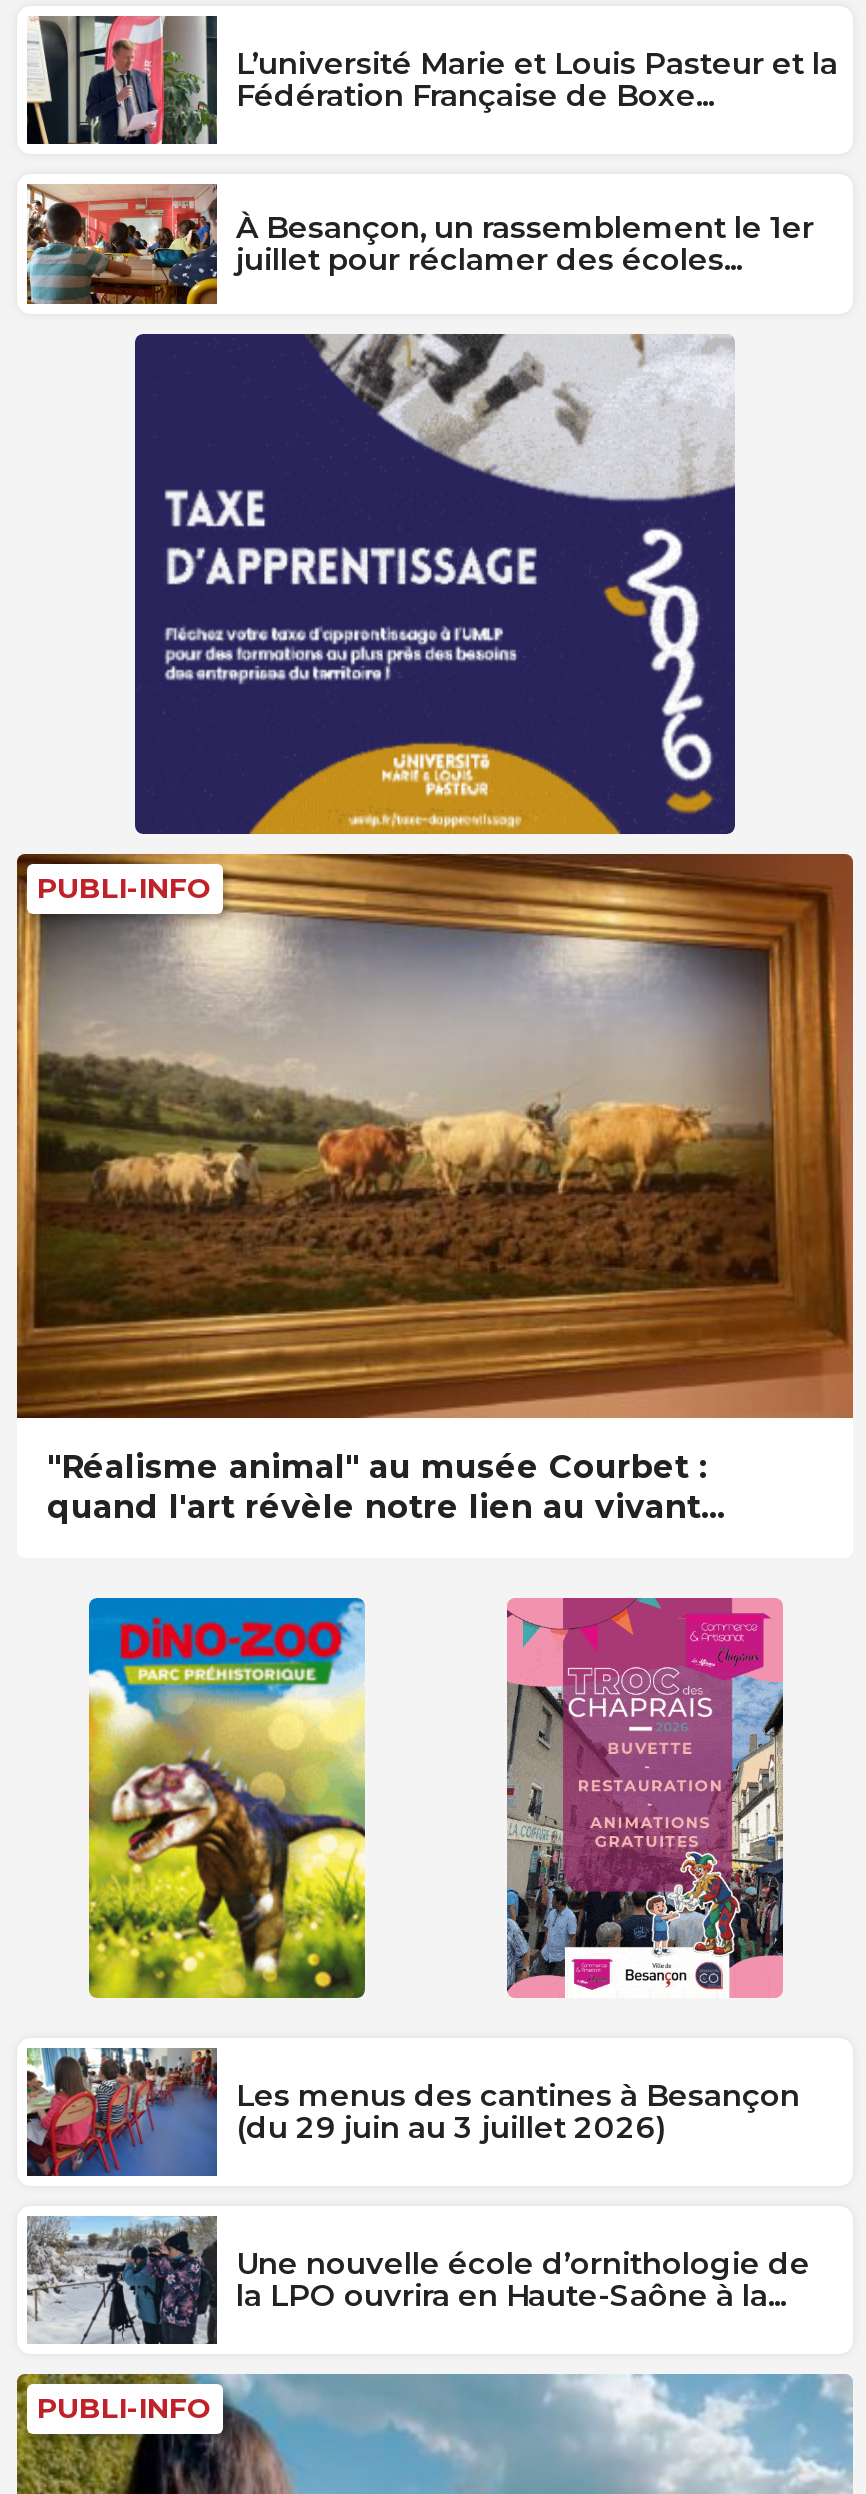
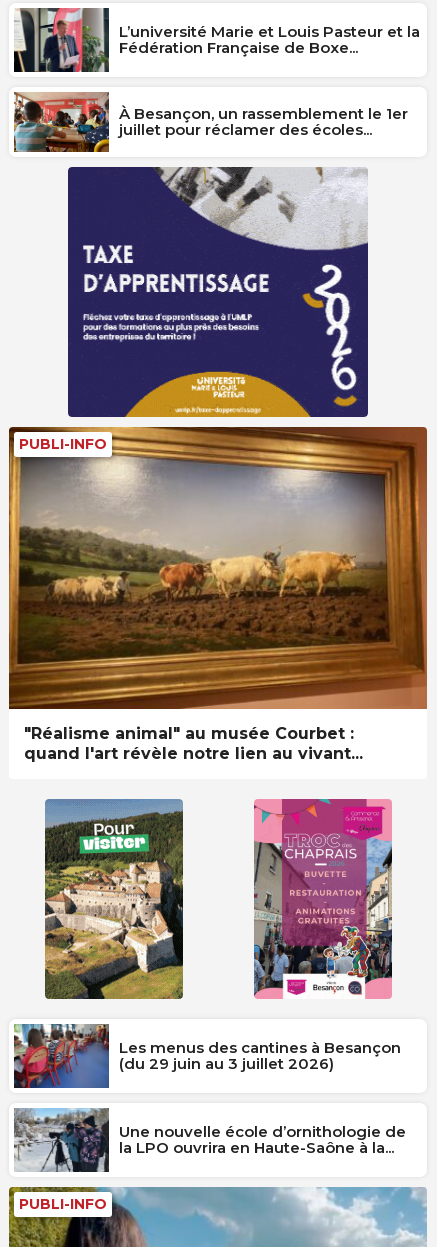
- [image]
+ [image]
